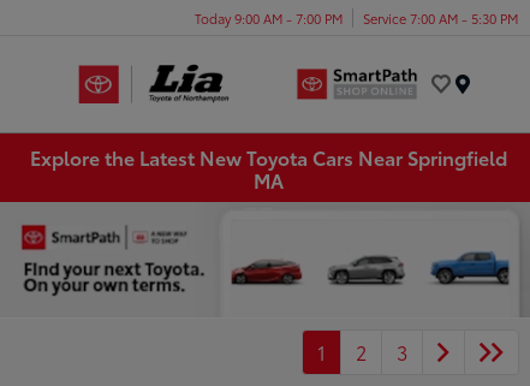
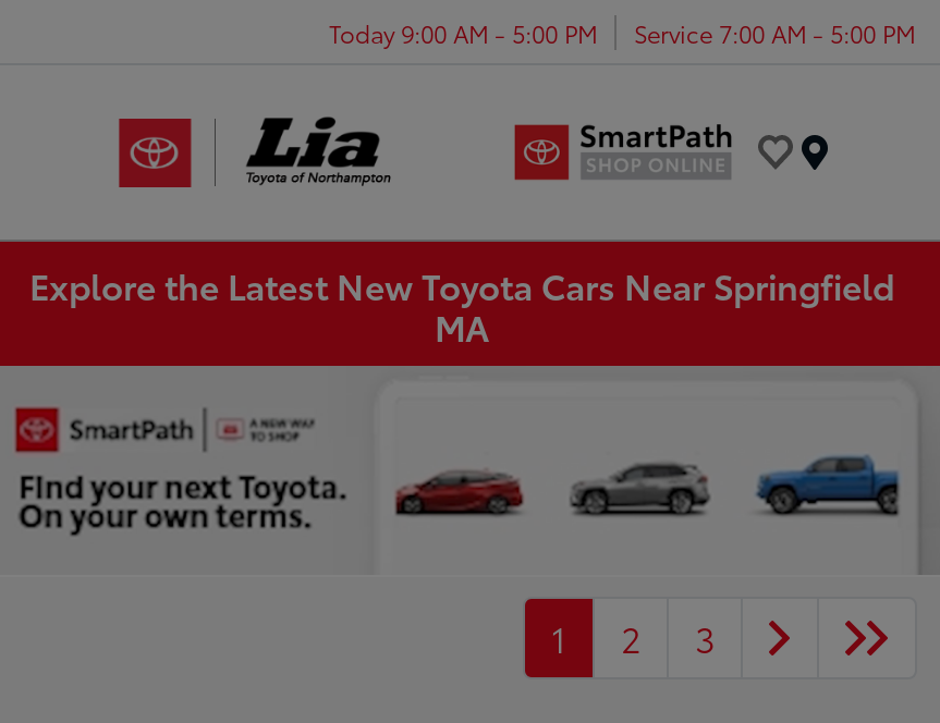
- Today 9:00 AM - 7:00 PM
+ Today 9:00 AM - 5:00 PM

- Service 7:00 AM - 5:30 PM
+ Service 7:00 AM - 5:00 PM
